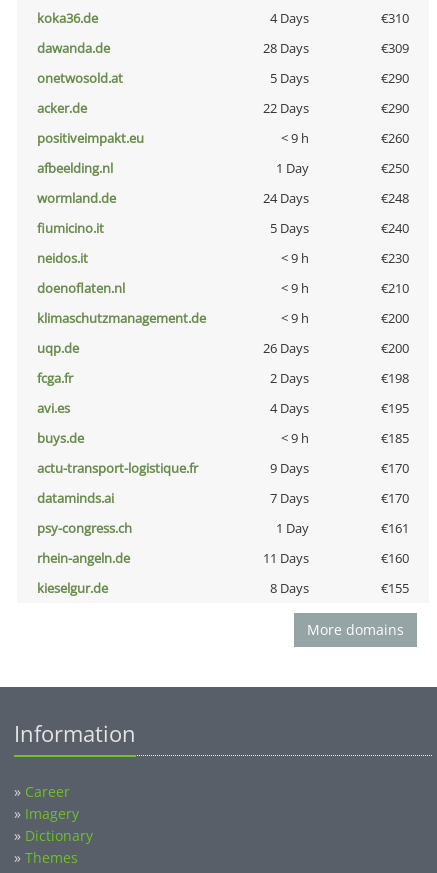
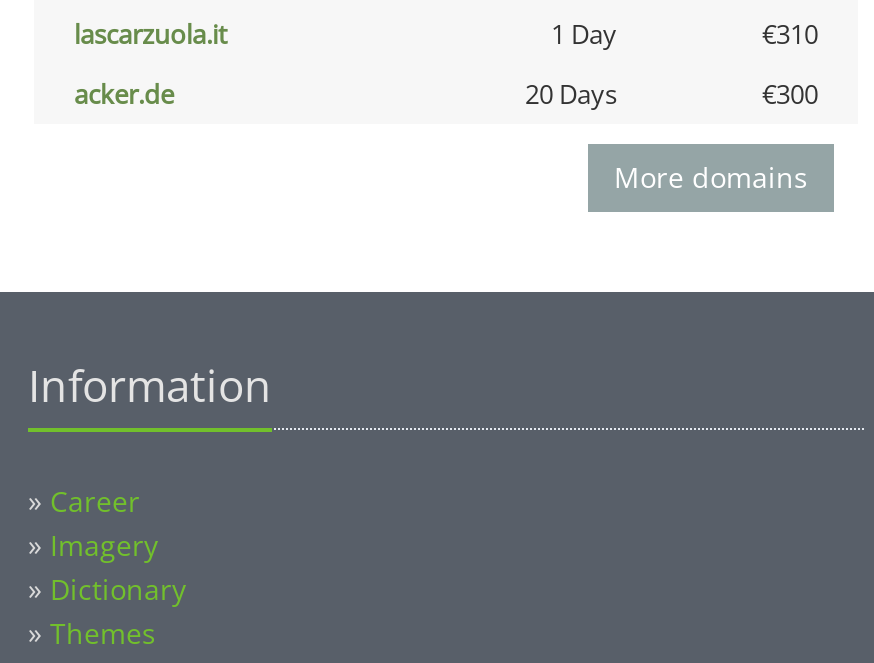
- koka36.de
- 4 Days
+ lascarzuola.it
+ 1 Day

- dawanda.de
- 28 Days
- €309
- onetwosold.at
- 5 Days
- €290

- 22 Days
- €290
- positiveimpakt.eu
- < 9 h
- €260
- afbeelding.nl
- 1 Day
- €250
- wormland.de
- 24 Days
- €248
- fiumicino.it
- 5 Days
- €240
- neidos.it
- < 9 h
- €230
- doenoflaten.nl
- < 9 h
- €210
- klimaschutzmanagement.de
- < 9 h
- €200
- uqp.de
- 26 Days
- €200
- fcga.fr
- 2 Days
- €198
- avi.es
- 4 Days
- €195
- buys.de
- < 9 h
- €185
- actu-transport-logistique.fr
- 9 Days
- €170
- dataminds.ai
- 7 Days
- €170
- psy-congress.ch
- 1 Day
- €161
- rhein-angeln.de
- 11 Days
- €160
- kieselgur.de
- 8 Days
- €155
+ 20 Days
+ €300
